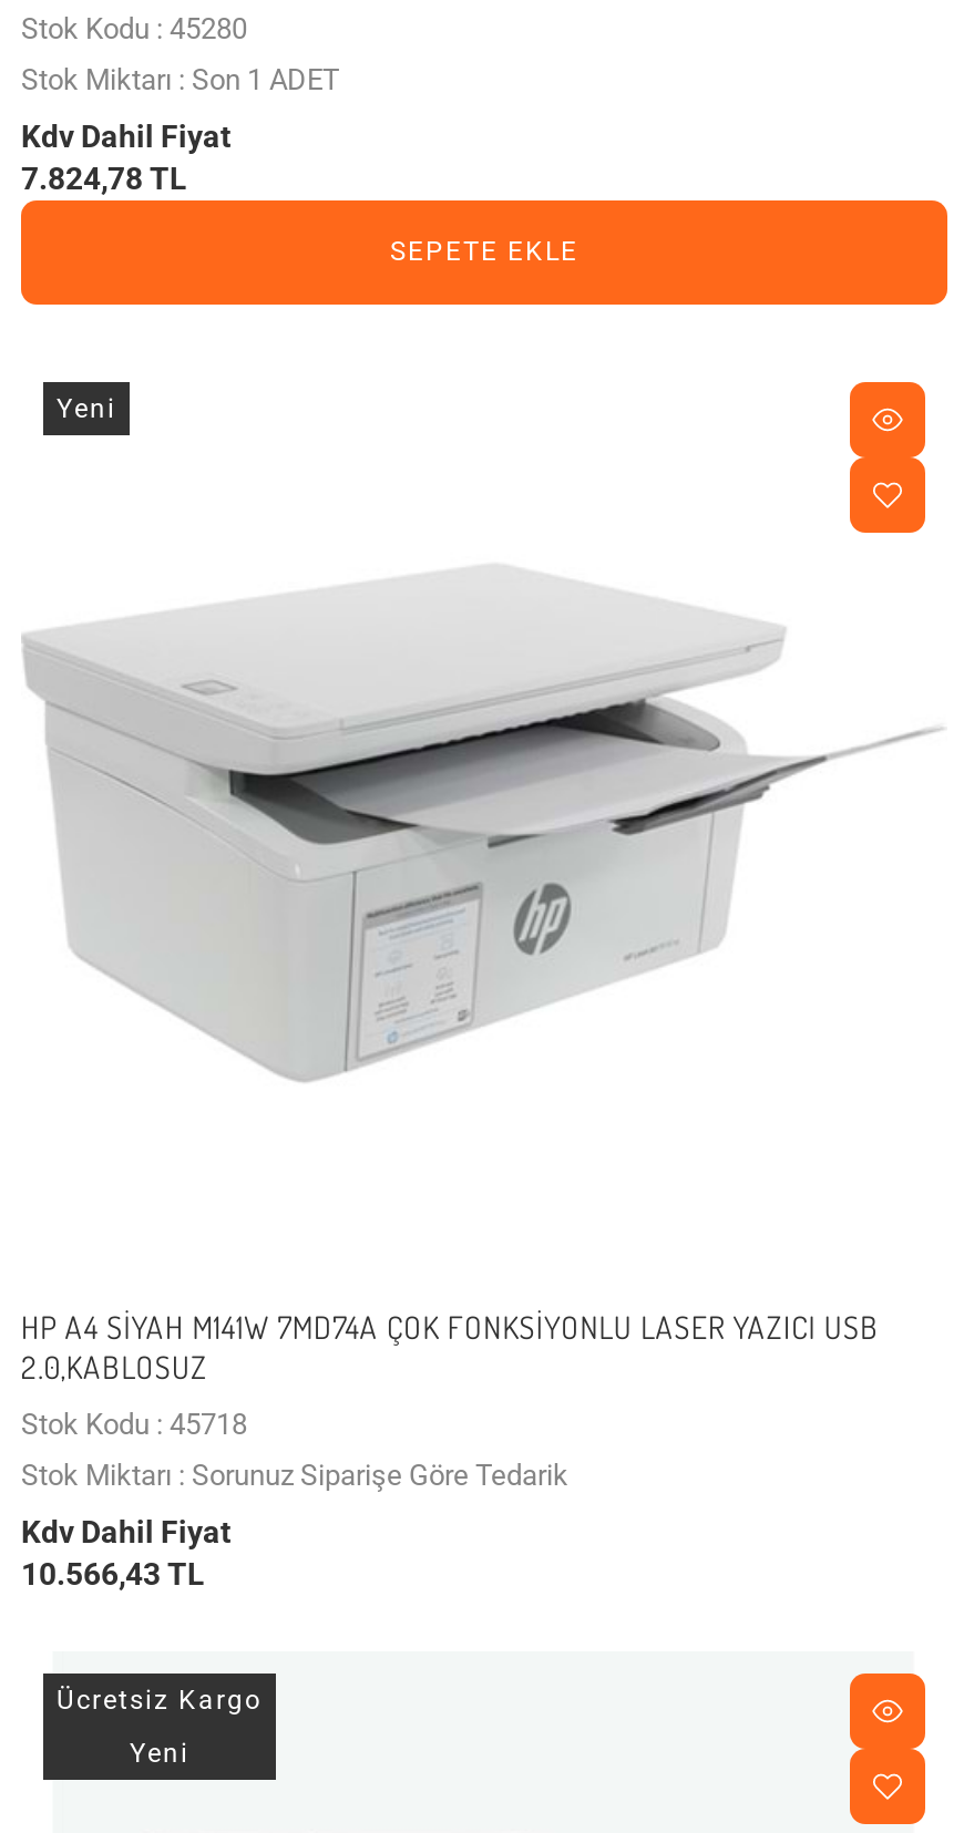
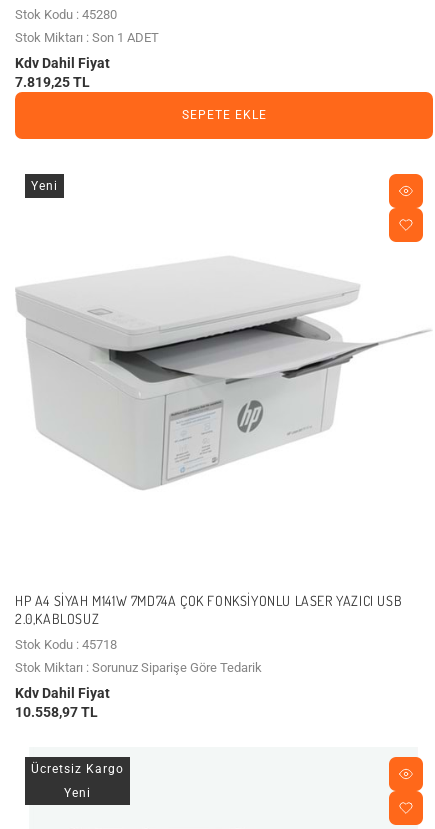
- 7.824,78 TL
+ 7.819,25 TL

- 10.566,43 TL
+ 10.558,97 TL
